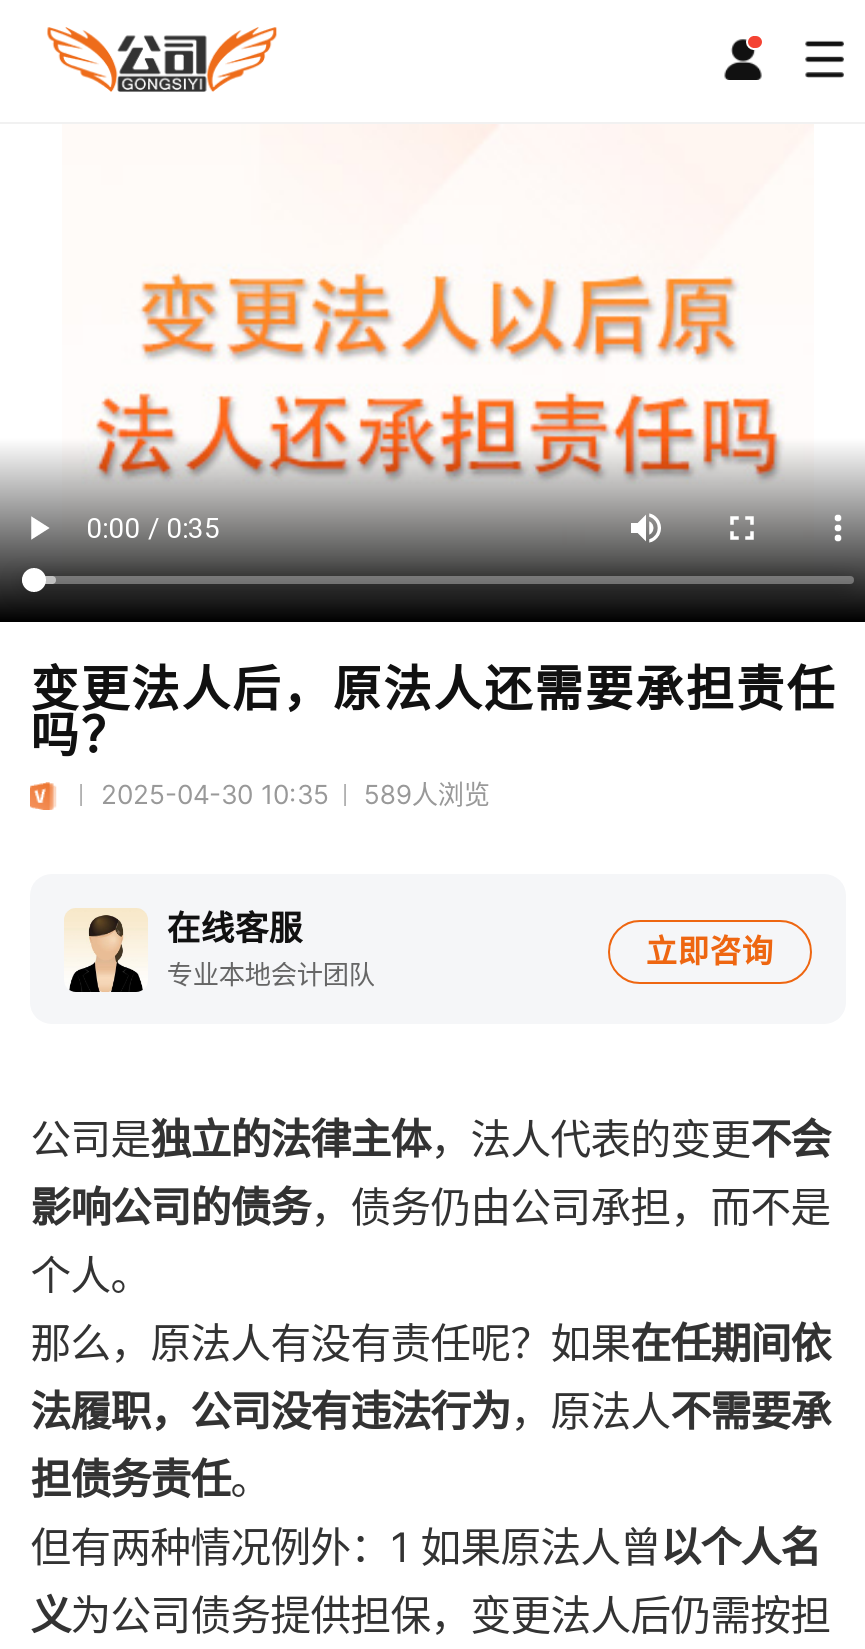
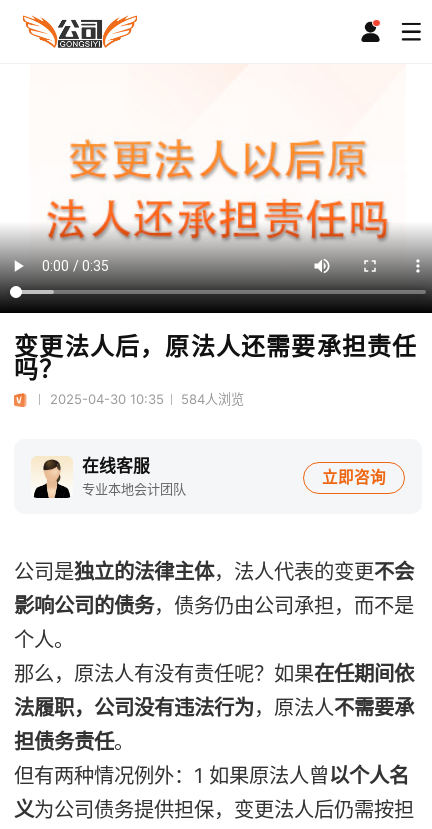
- 2025-04-30 10:35 589人浏览
+ 2025-04-30 10:35 584人浏览
